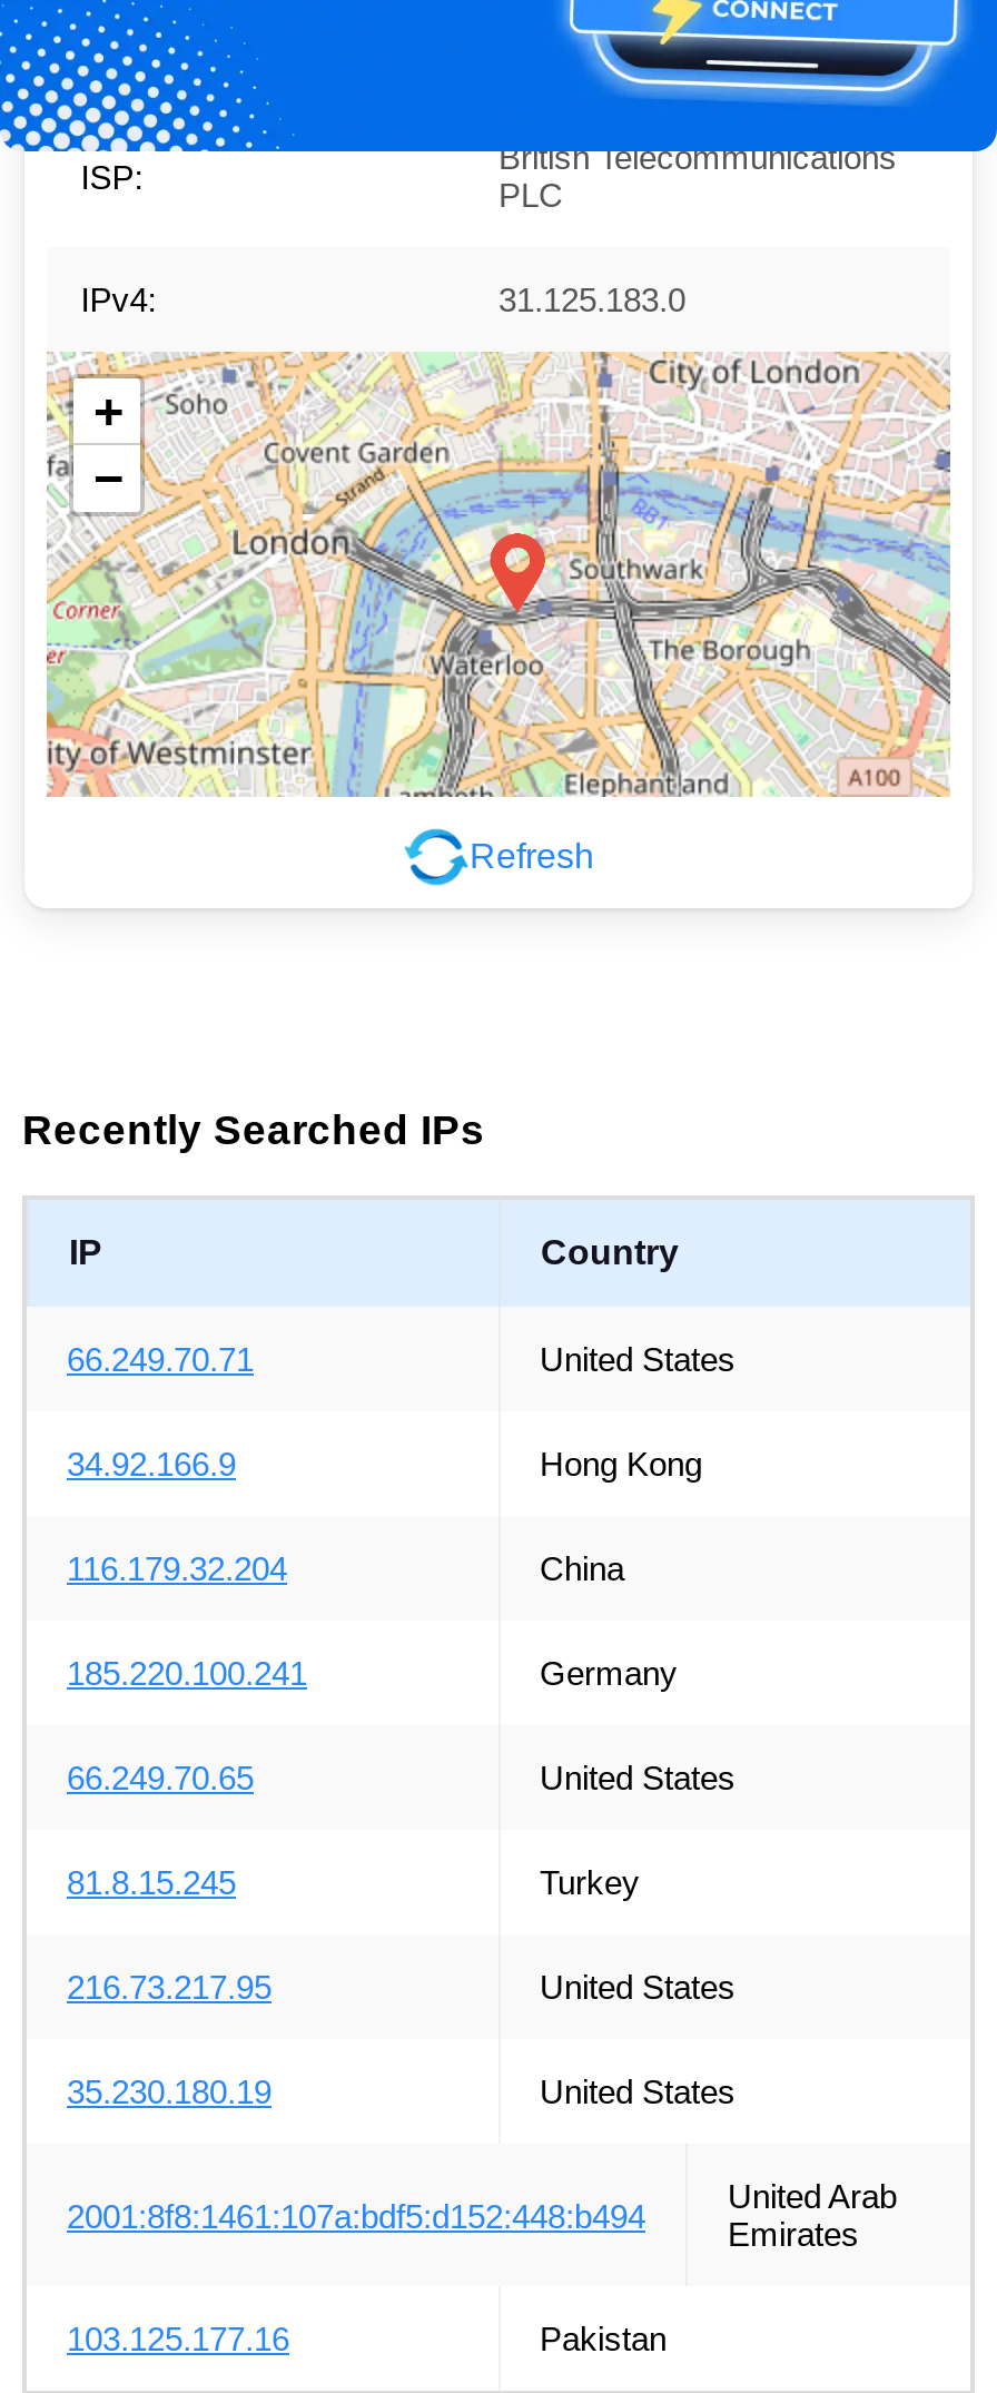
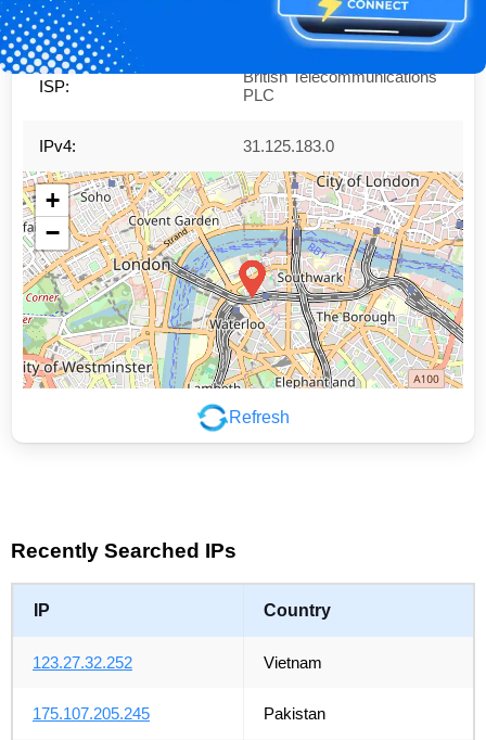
- 66.249.70.71
- United States
- 34.92.166.9
- Hong Kong
- 116.179.32.204
- China
- 185.220.100.241
- Germany
- 66.249.70.65
- United States
- 81.8.15.245
- Turkey
- 216.73.217.95
- United States
- 35.230.180.19
- United States
- 2001:8f8:1461:107a:bdf5:d152:448:b494
- United Arab
- Emirates
- 103.125.177.16
+ 123.27.32.252
+ Vietnam
+ 175.107.205.245
